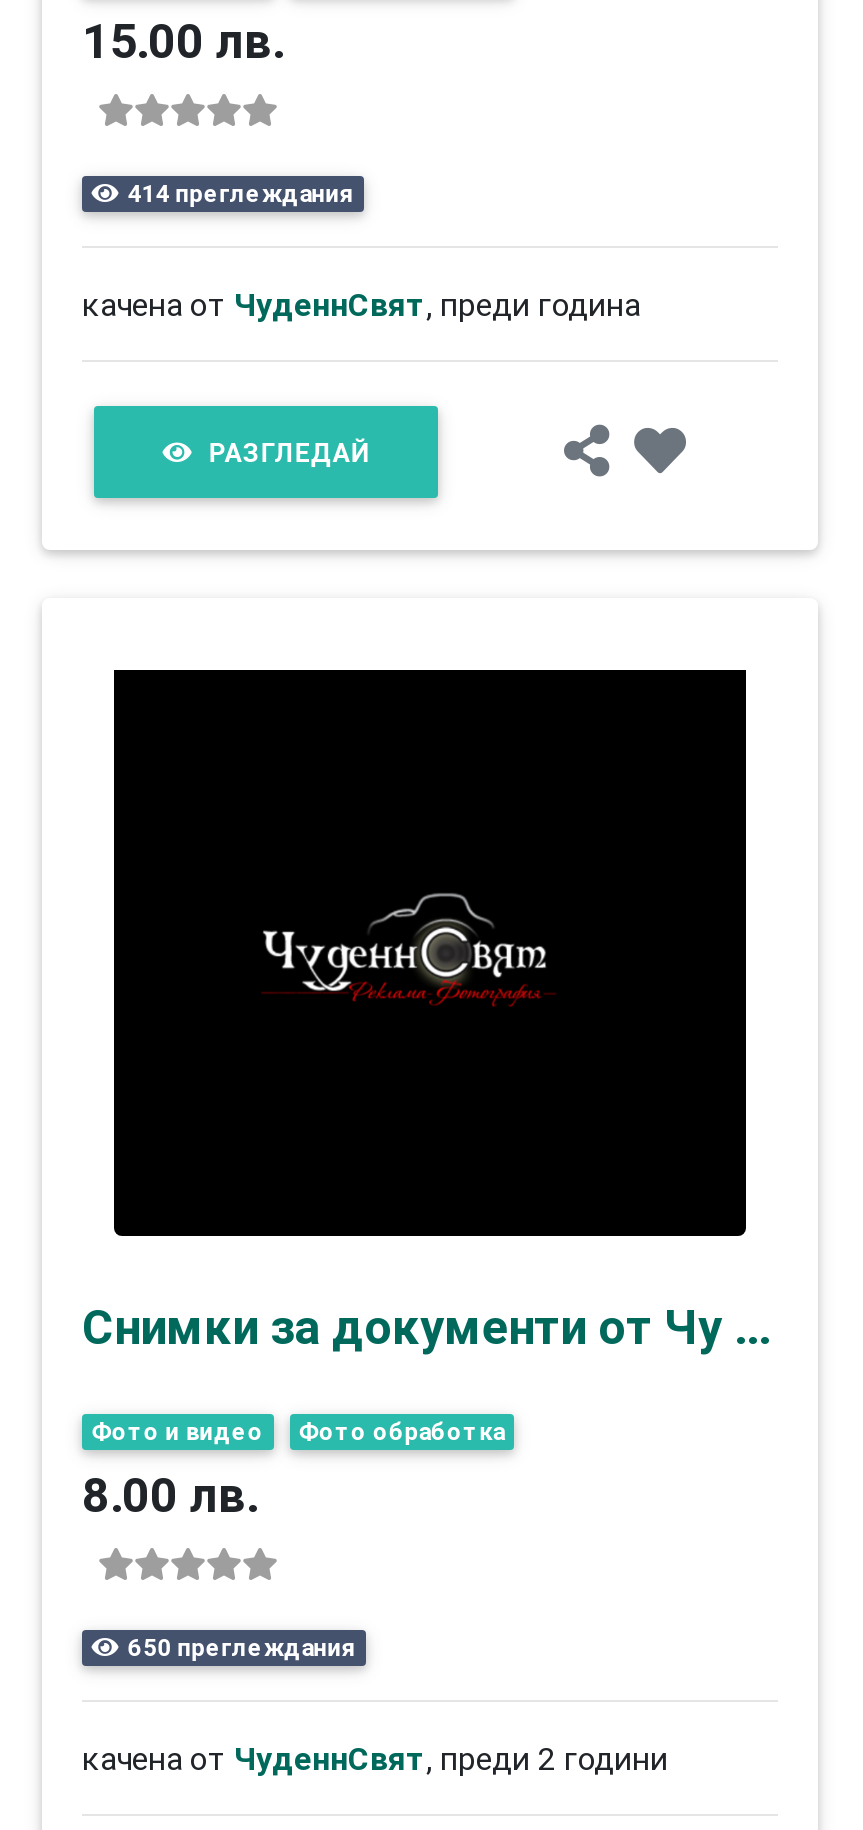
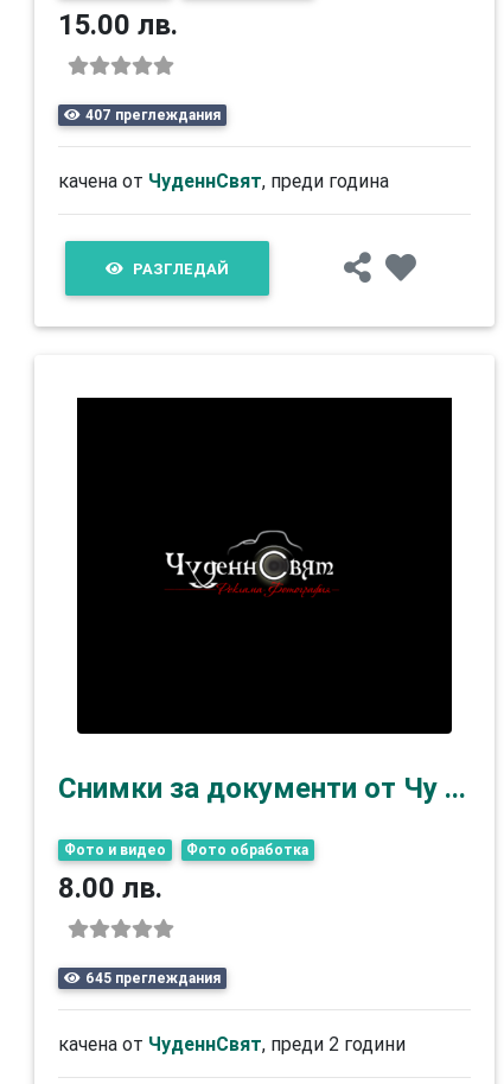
- 414 преглеждания
+ 407 преглеждания

- 650 преглеждания
+ 645 преглеждания
